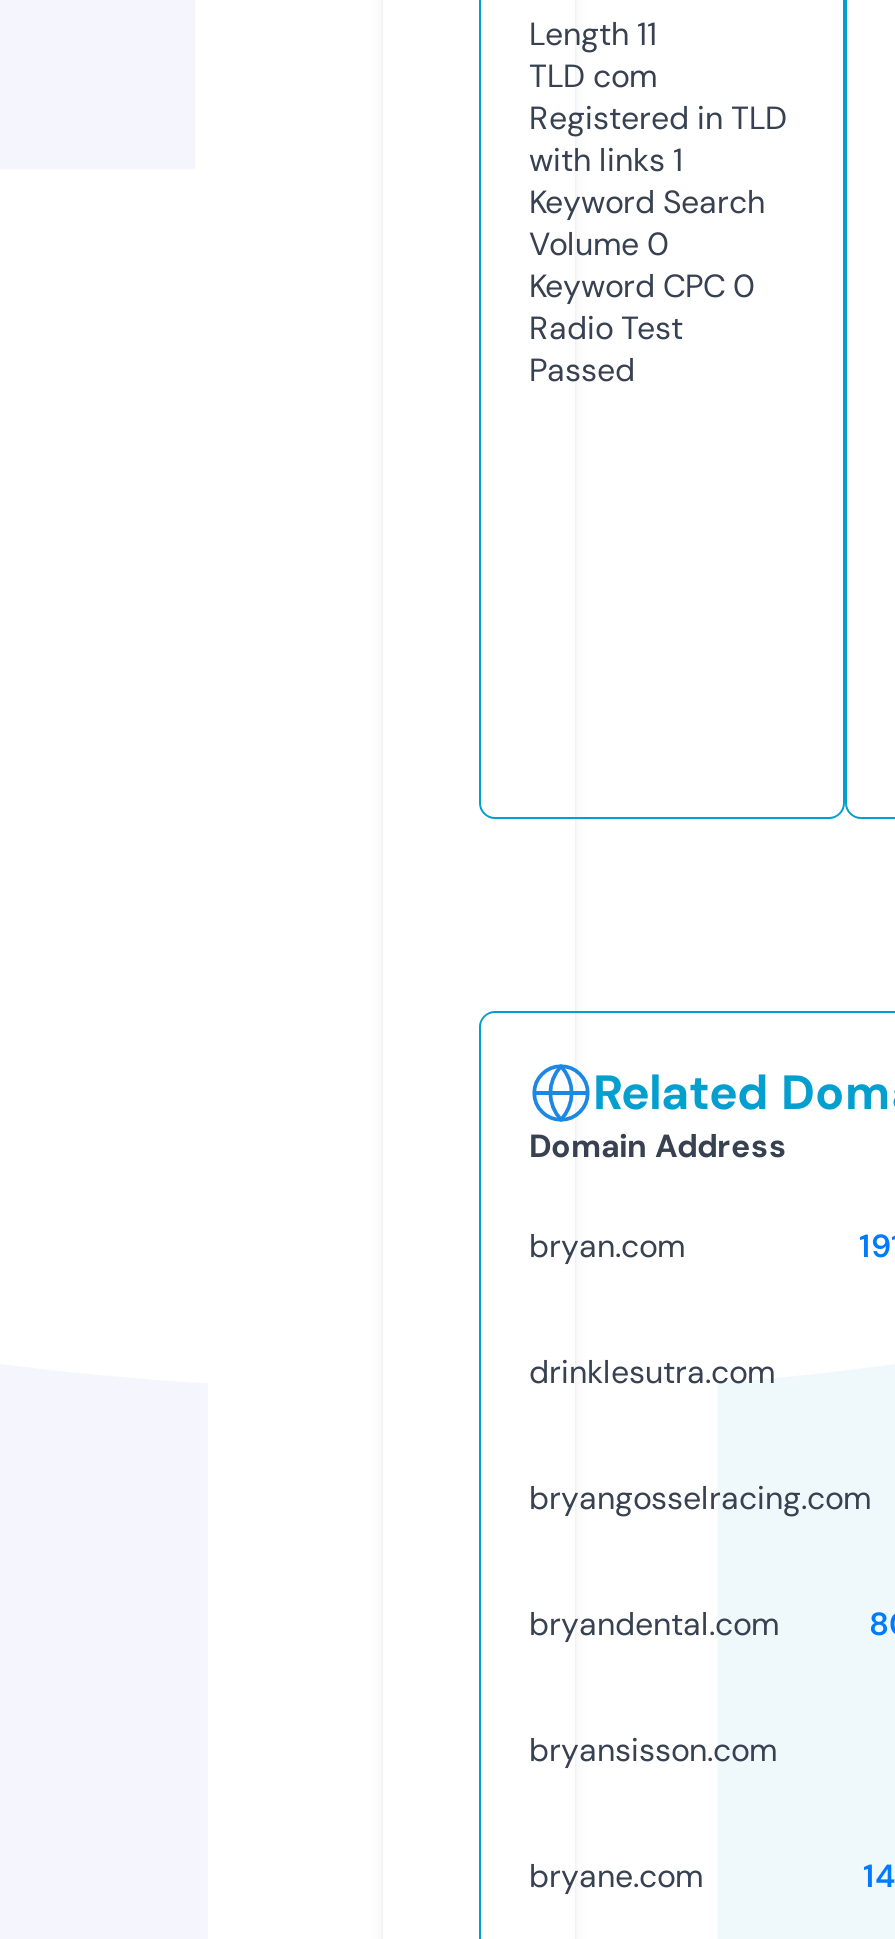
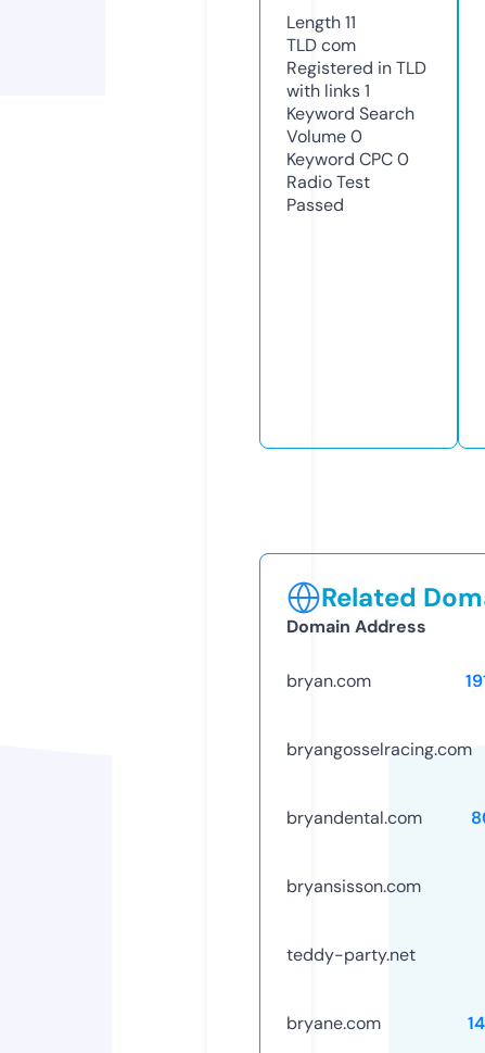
- drinklesutra.com

moved up: bryangosselracing.com | bryandental.com | bryansisson.com

+ teddy-party.net
